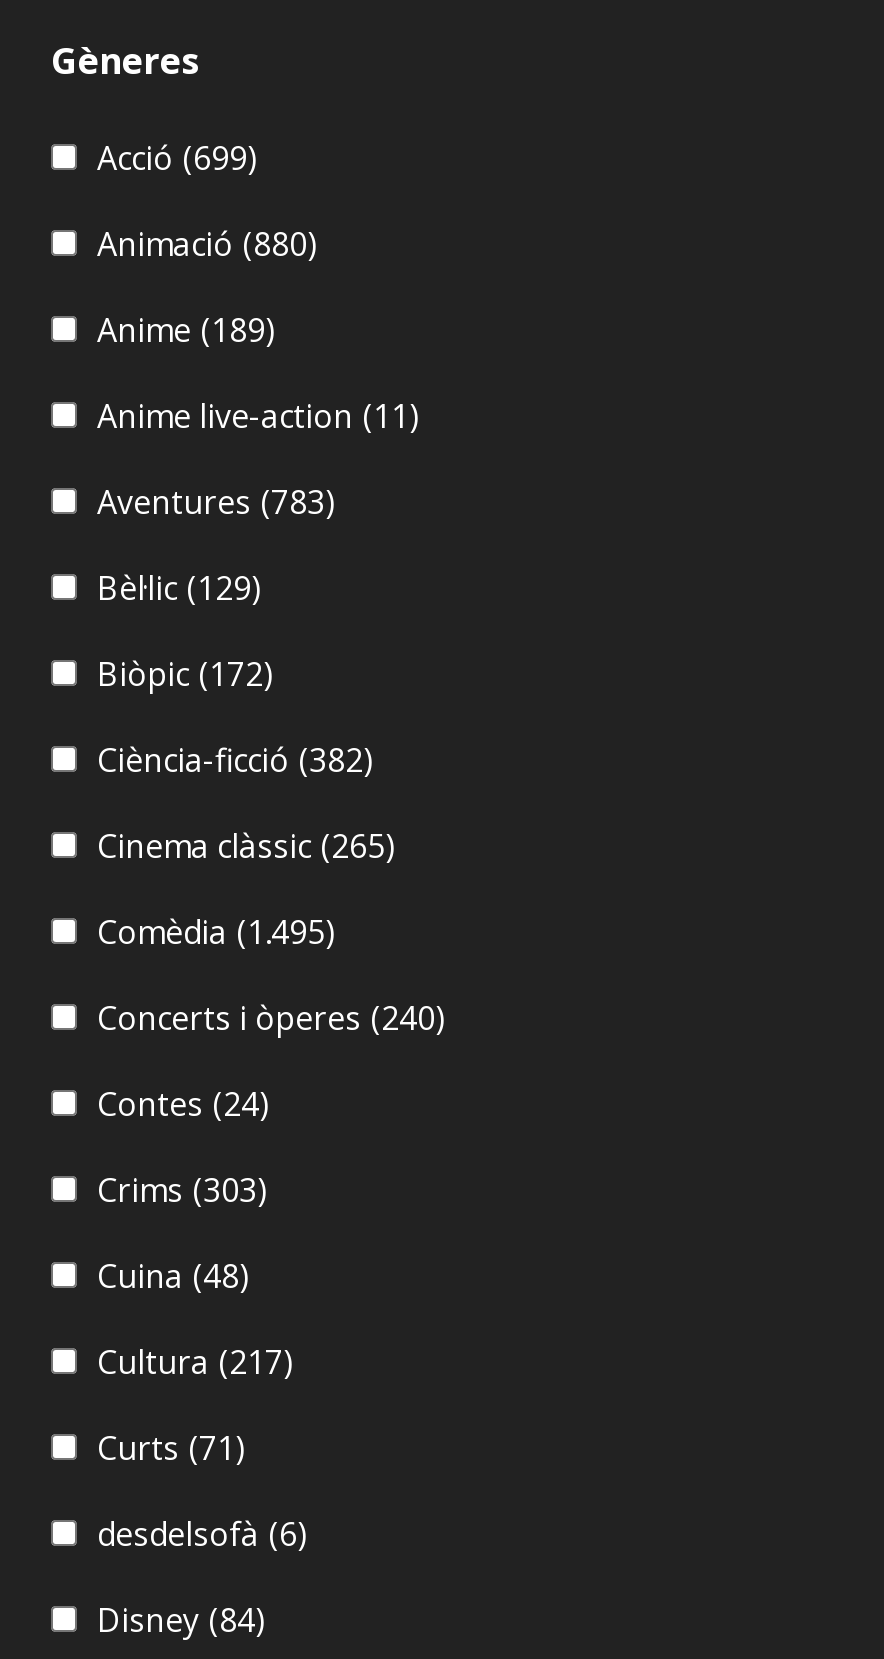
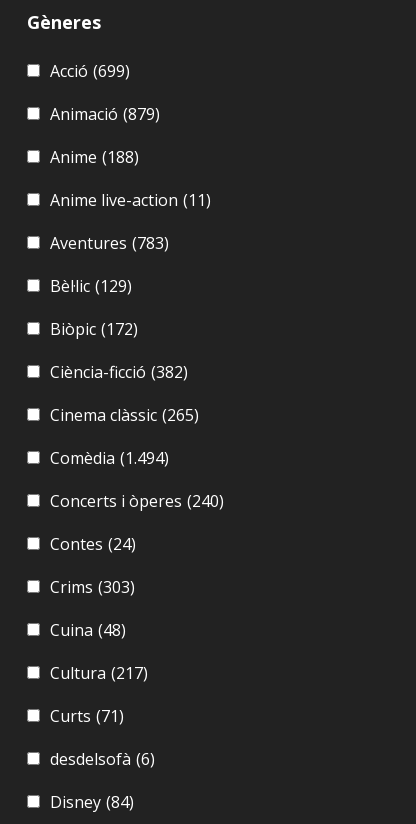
- Animació (880)
+ Animació (879)

- Anime (189)
+ Anime (188)

- Comèdia (1.495)
+ Comèdia (1.494)
